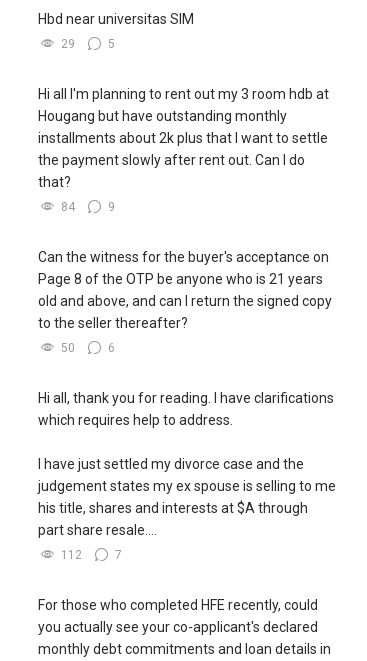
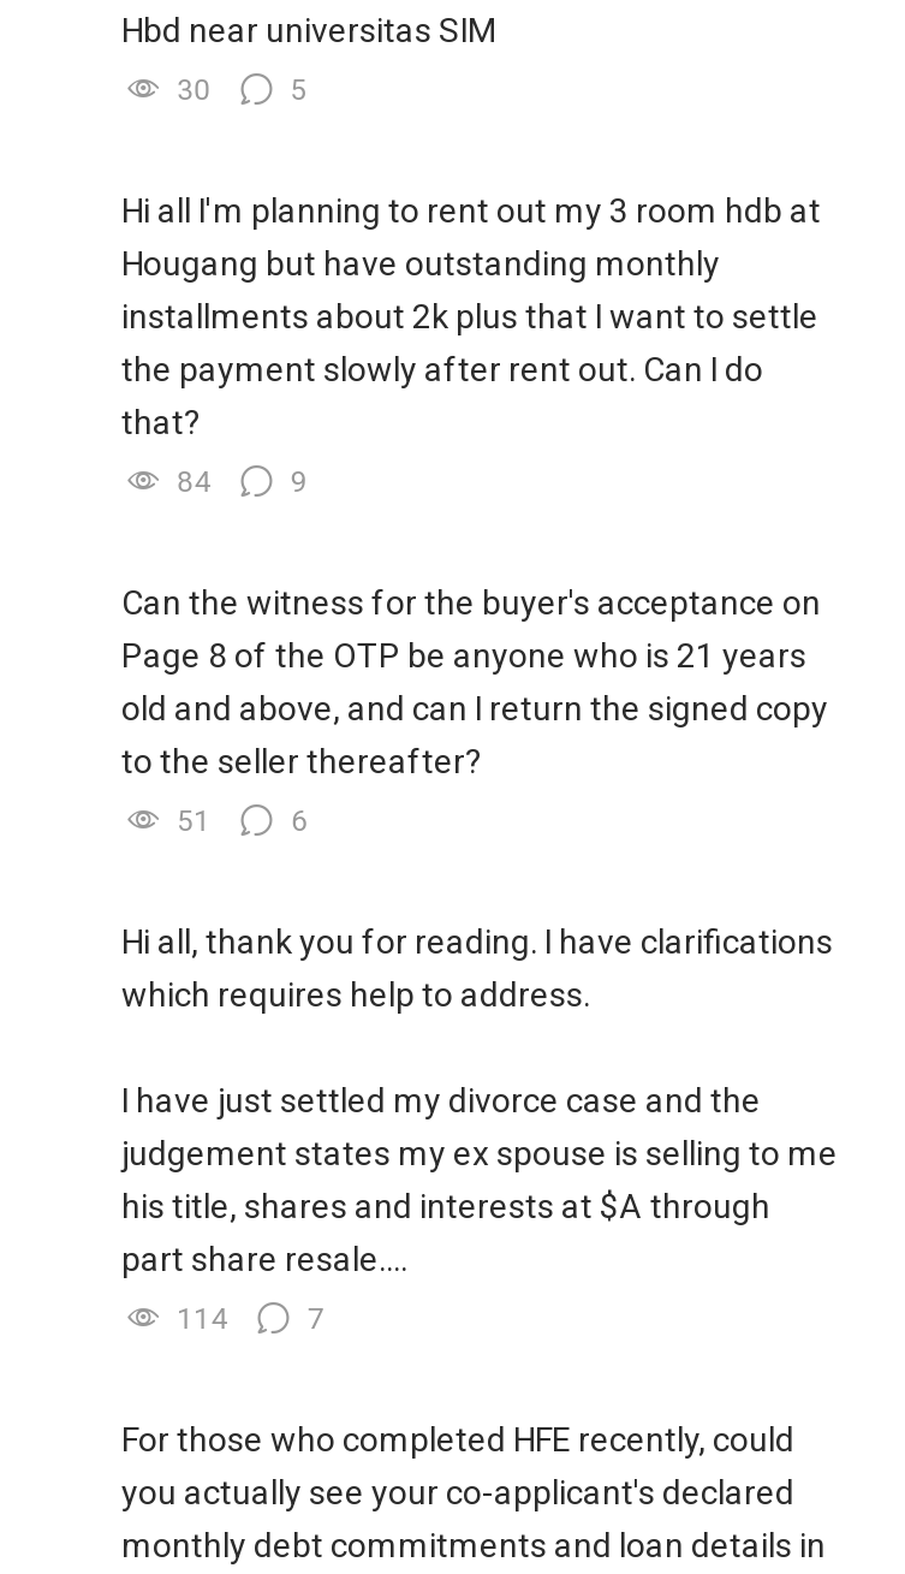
- 29
+ 30

- 50
+ 51

- 112
+ 114
